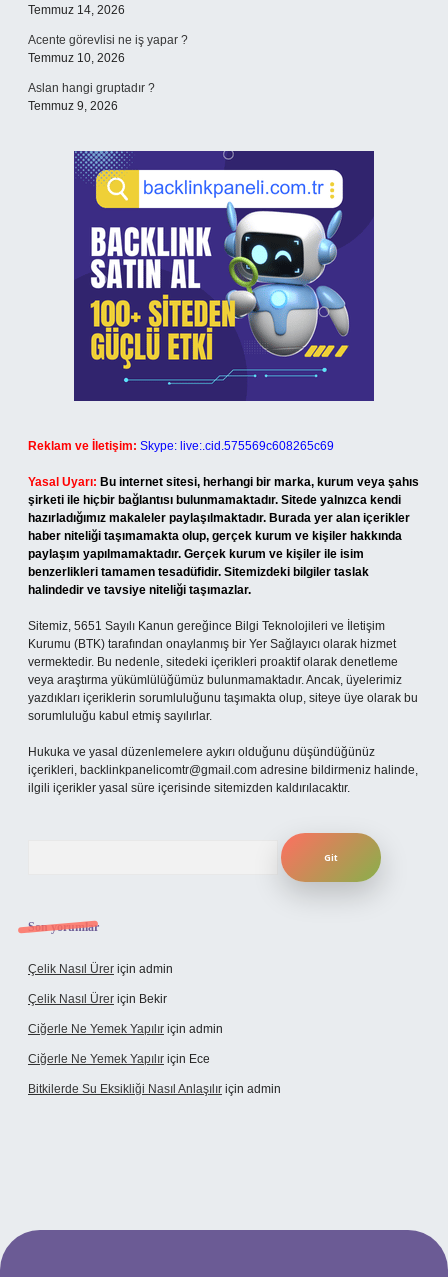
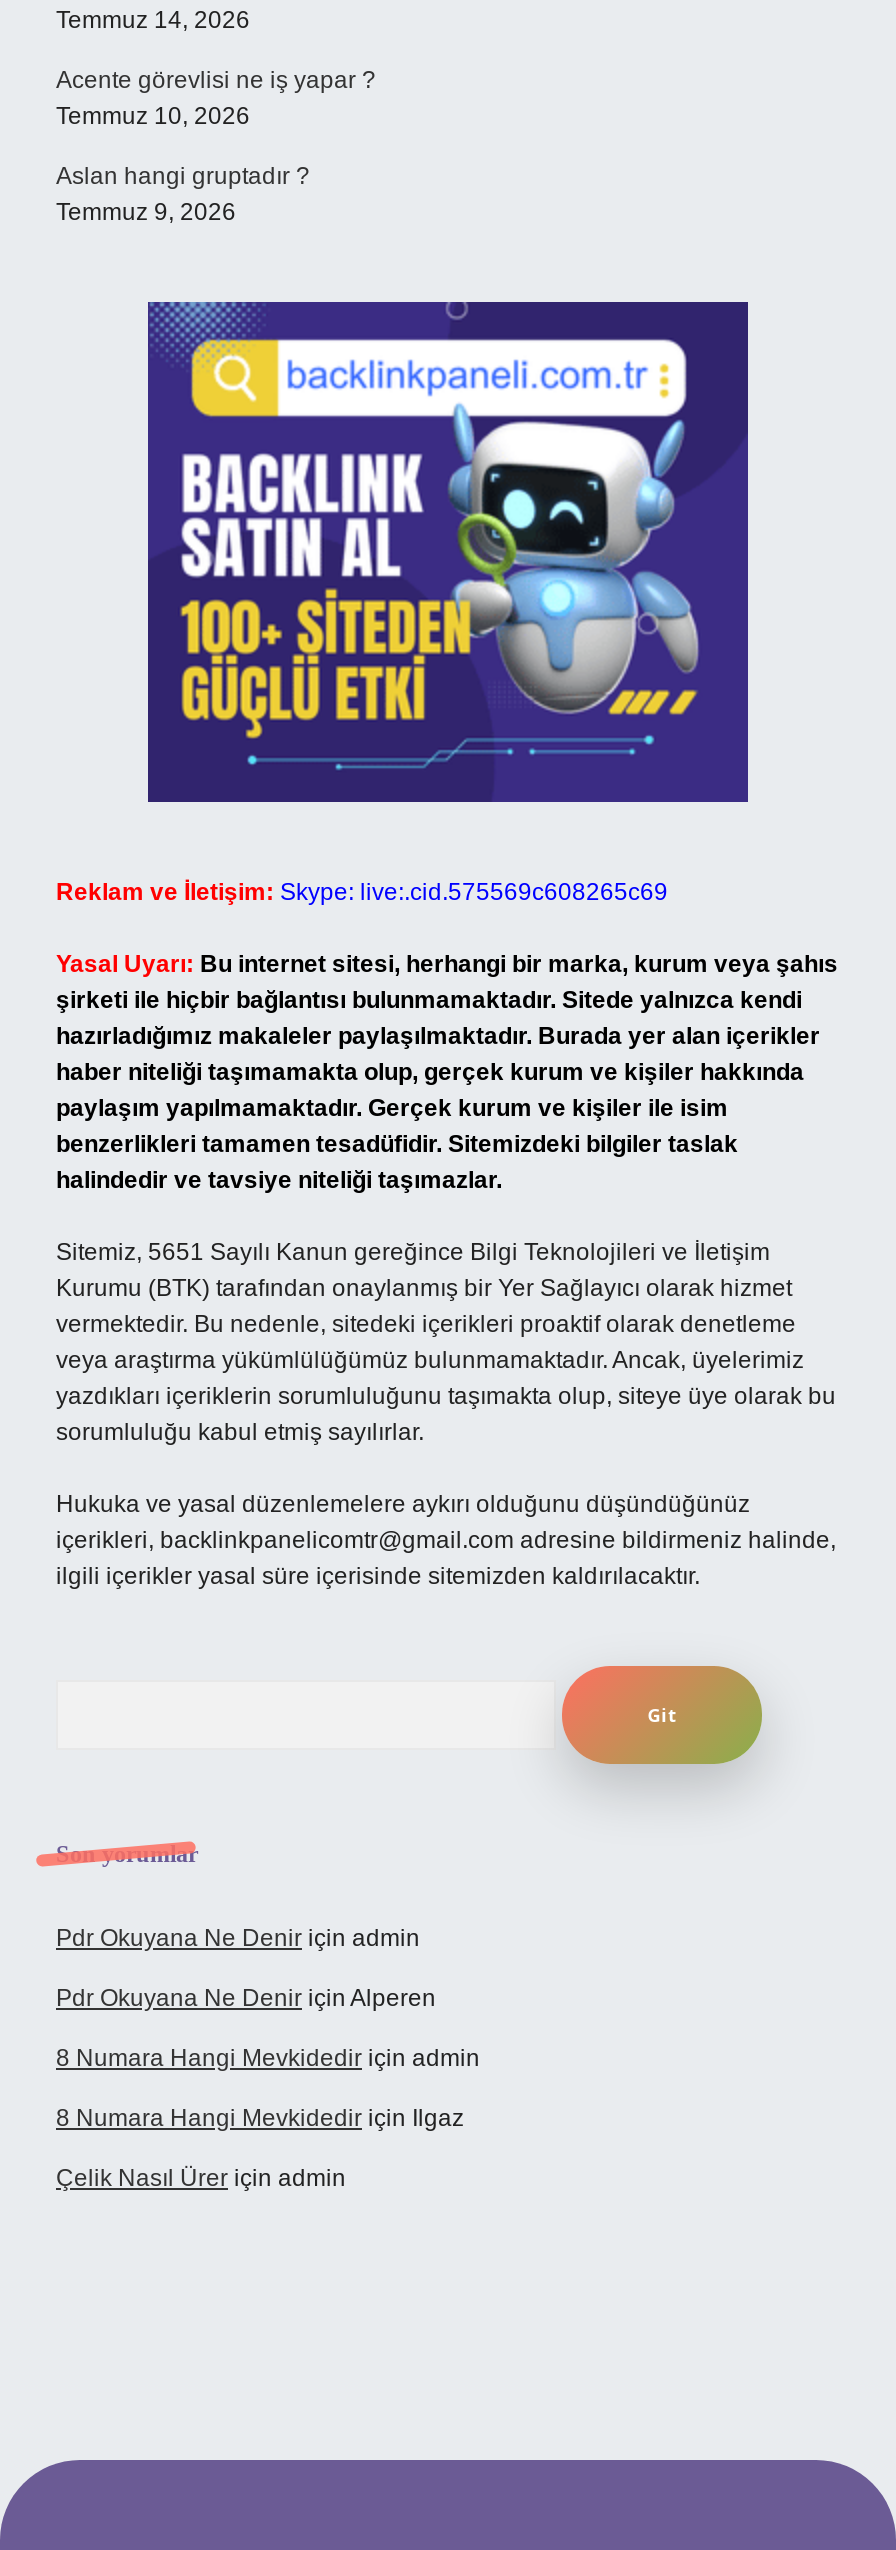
+ Pdr Okuyana Ne Denir için admin
+ Pdr Okuyana Ne Denir için Alperen
+ 8 Numara Hangi Mevkidedir için admin
+ 8 Numara Hangi Mevkidedir için Ilgaz

moved down: Çelik Nasıl Ürer için admin

- Çelik Nasıl Ürer için Bekir
- Ciğerle Ne Yemek Yapılır için admin
- Ciğerle Ne Yemek Yapılır için Ece
- Bitkilerde Su Eksikliği Nasıl Anlaşılır için admin
